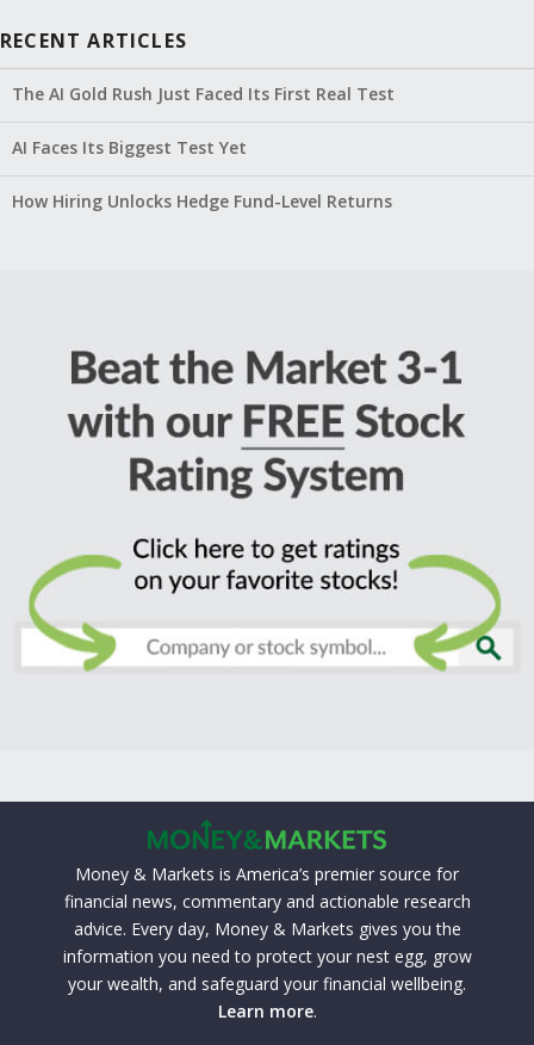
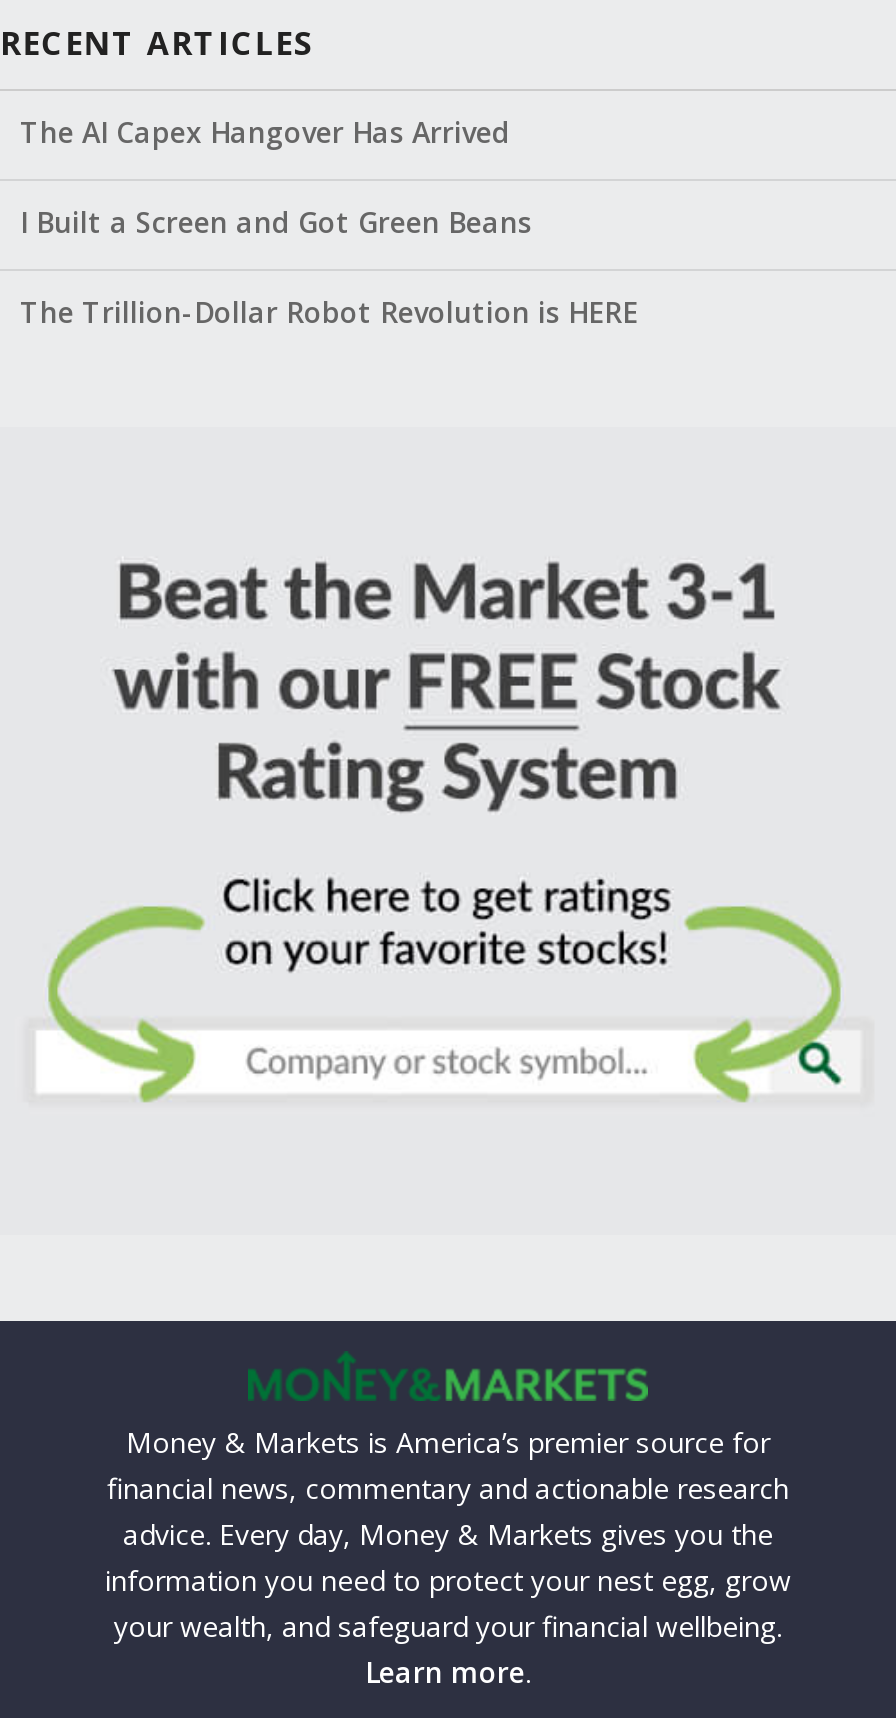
- The AI Gold Rush Just Faced Its First Real Test
+ The AI Capex Hangover Has Arrived

- AI Faces Its Biggest Test Yet
+ I Built a Screen and Got Green Beans

- How Hiring Unlocks Hedge Fund-Level Returns
+ The Trillion-Dollar Robot Revolution is HERE
